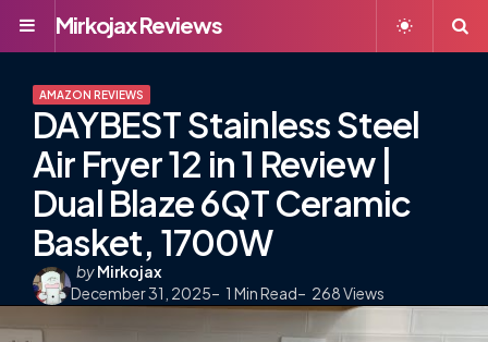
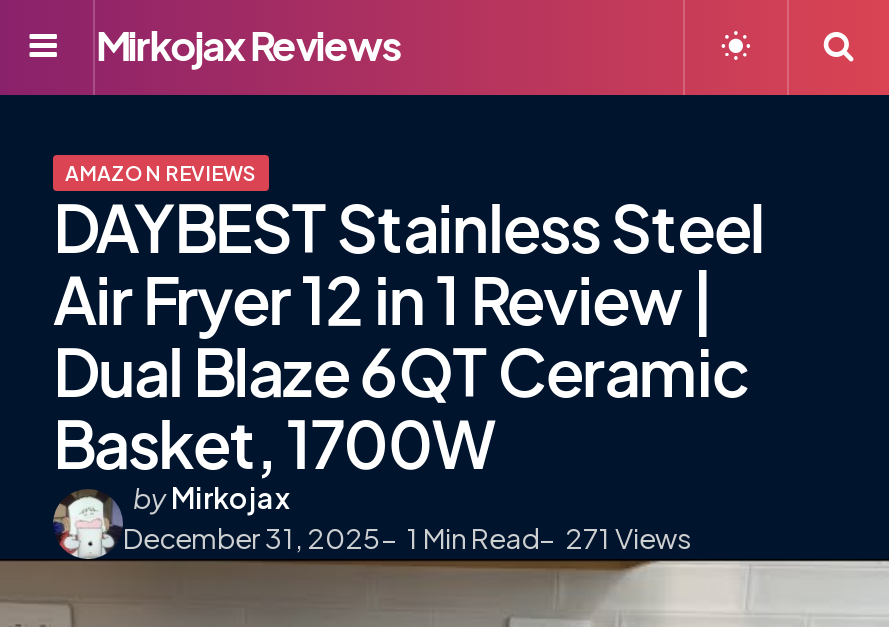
- 268 Views
+ 271 Views
